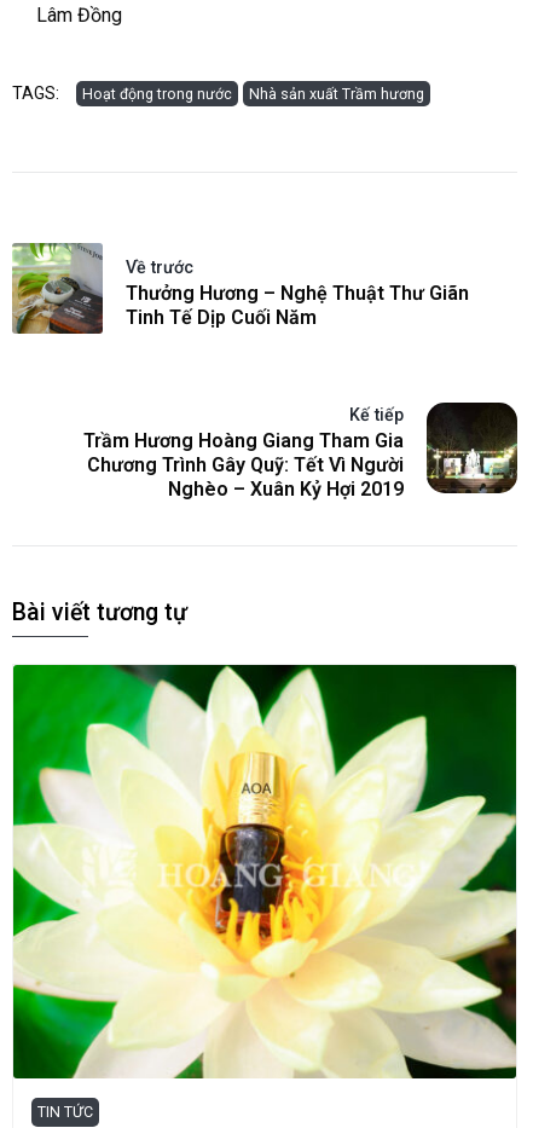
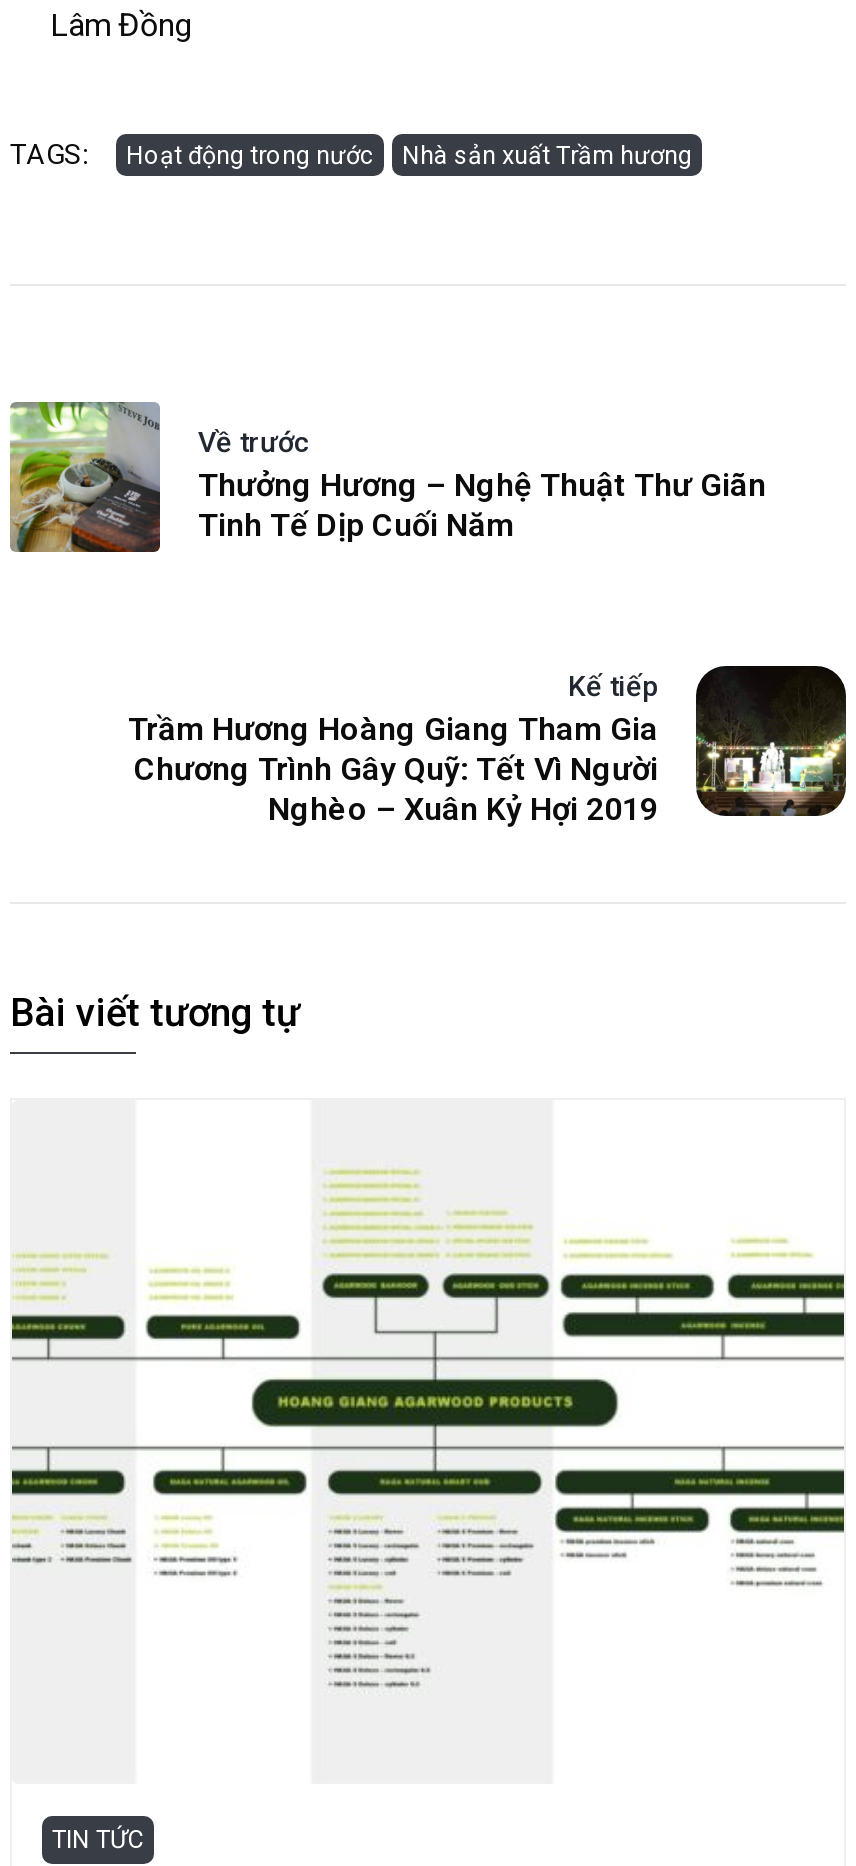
- [image]
+ [image]
